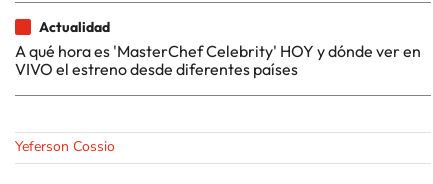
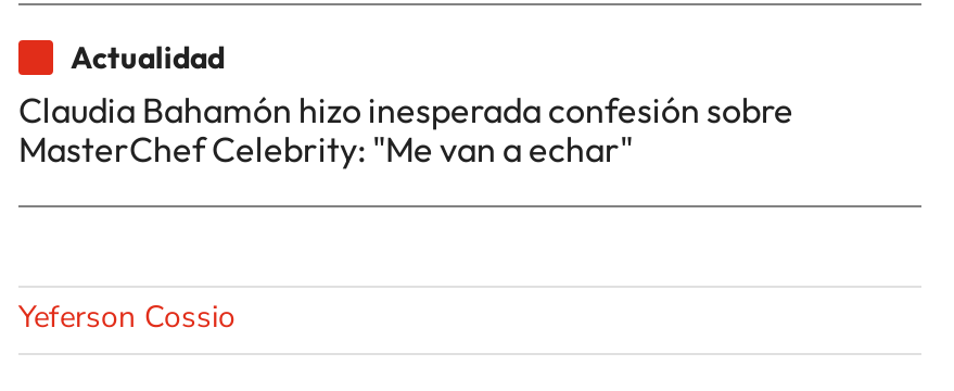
- A qué hora es 'MasterChef Celebrity' HOY y dónde ver en
- VIVO el estreno desde diferentes países
+ Claudia Bahamón hizo inesperada confesión sobre
+ MasterChef Celebrity: "Me van a echar"
